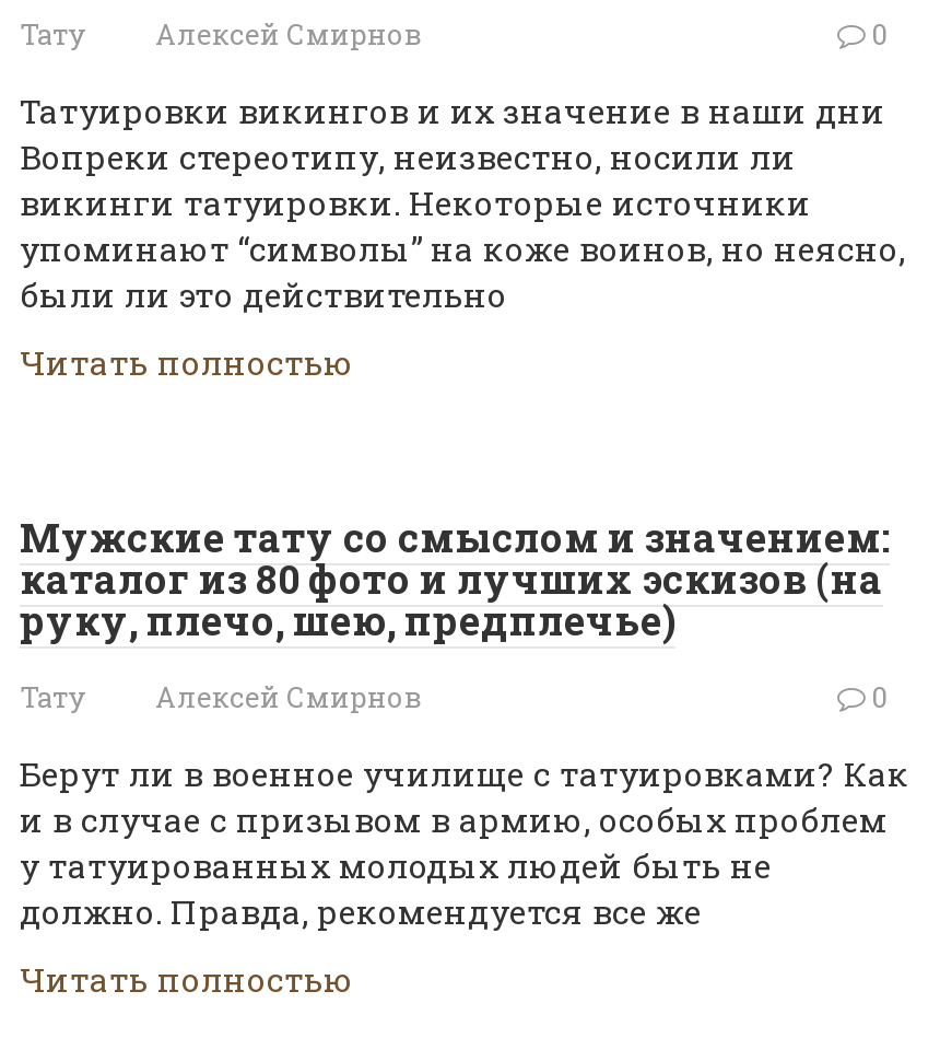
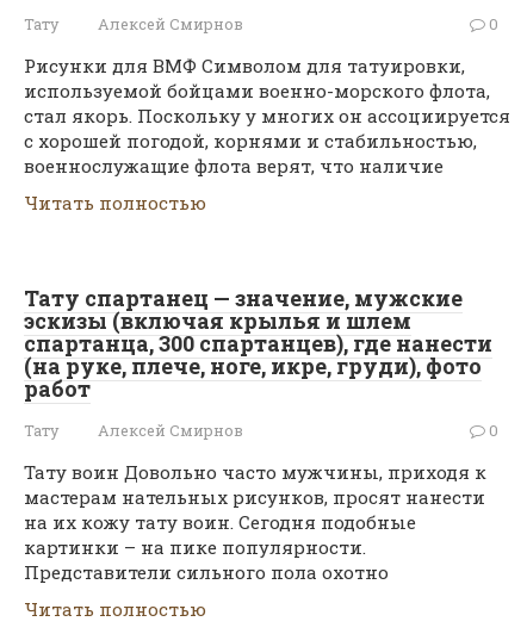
- Татуировки викингов и их значение в наши дни
- Вопреки стереотипу, неизвестно, носили ли
- викинги татуировки. Некоторые источники
- упоминают “символы” на коже воинов, но неясно,
- были ли это действительно
+ Рисунки для ВМФ Символом для татуировки,
+ используемой бойцами военно-морского флота,
+ стал якорь. Поскольку у многих он ассоциируется
+ с хорошей погодой, корнями и стабильностью,
+ военнослужащие флота верят, что наличие

- Мужские тату со смыслом и значением:
- каталог из 80 фото и лучших эскизов (на
- руку, плечо, шею, предплечье)
+ Тату спартанец — значение, мужские
+ эскизы (включая крылья и шлем
+ спартанца, 300 спартанцев), где нанести
+ (на руке, плече, ноге, икре, груди), фото
+ работ

- Берут ли в военное училище с татуировками? Как
- и в случае с призывом в армию, особых проблем
- у татуированных молодых людей быть не
- должно. Правда, рекомендуется все же
+ Тату воин Довольно часто мужчины, приходя к
+ мастерам нательных рисунков, просят нанести
+ на их кожу тату воин. Сегодня подобные
+ картинки – на пике популярности.
+ Представители сильного пола охотно
